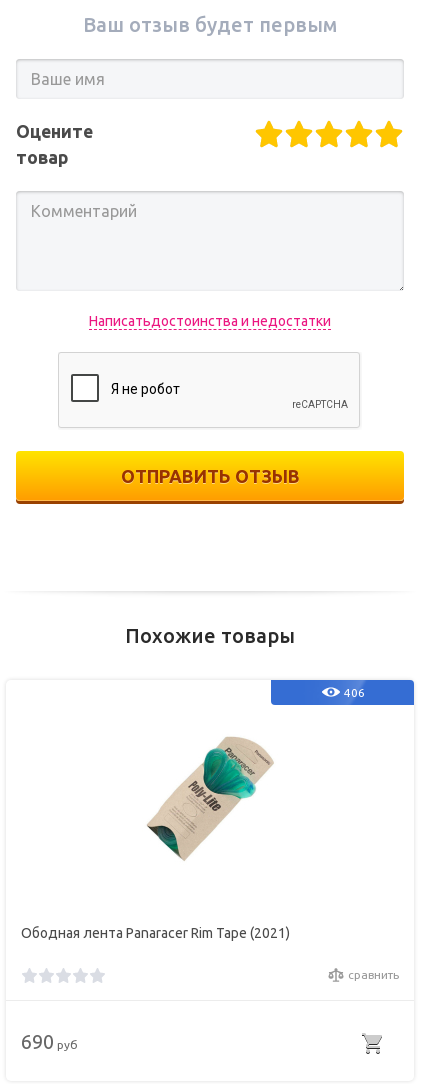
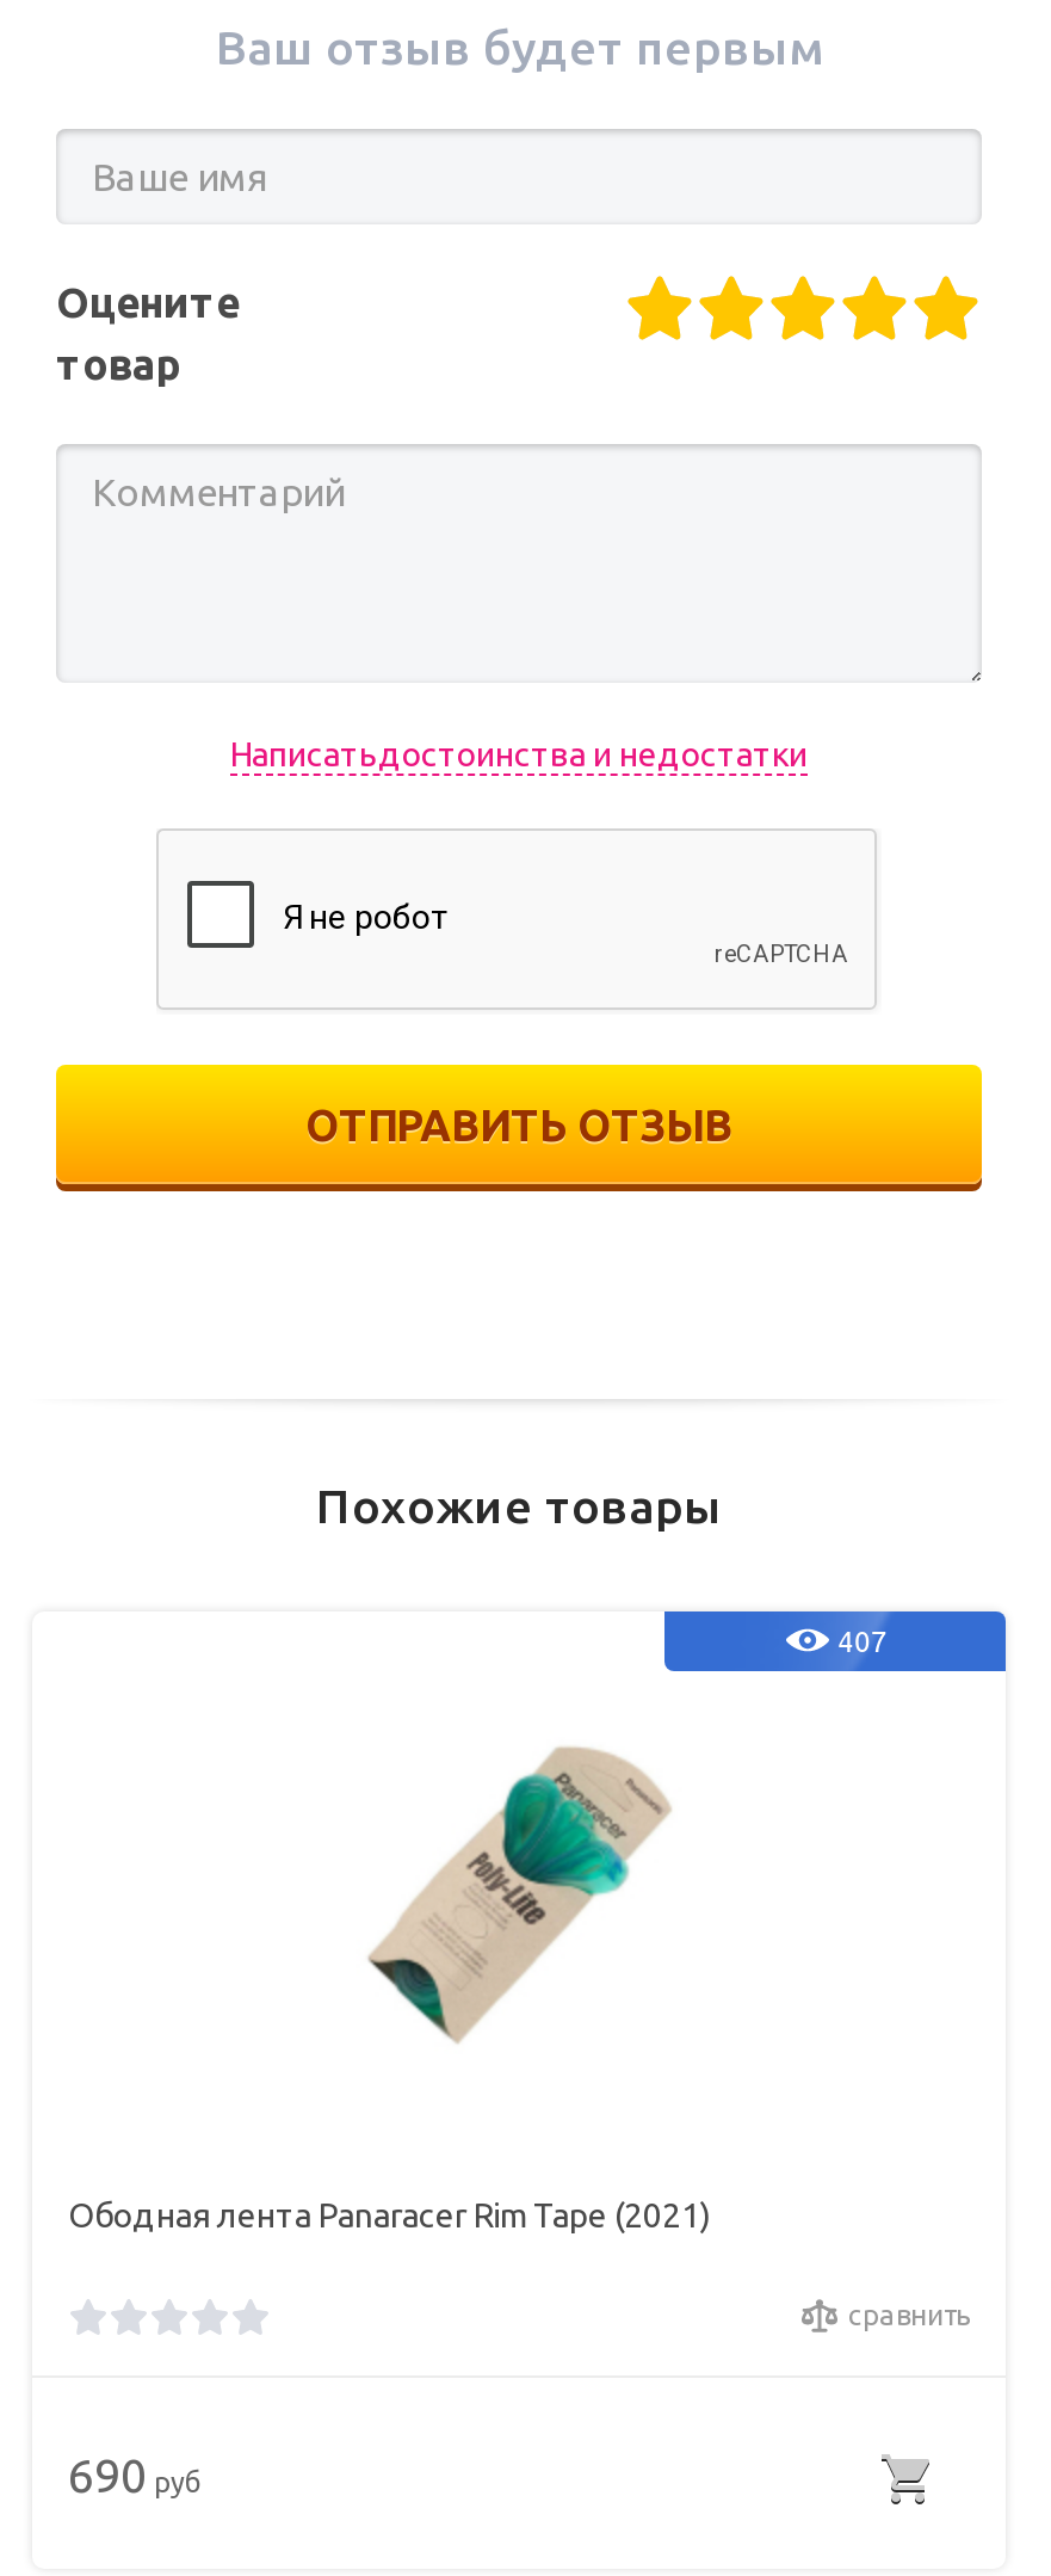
- 406
+ 407
